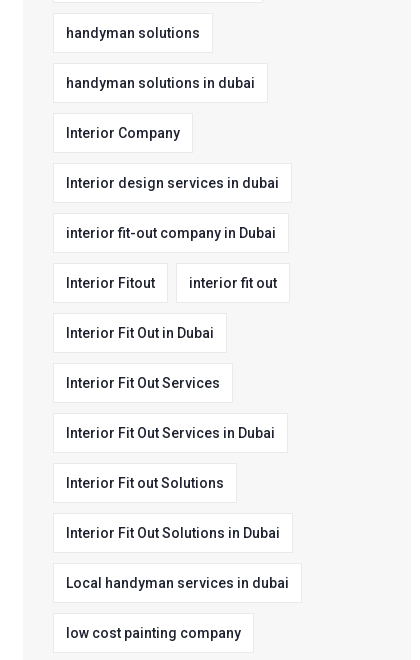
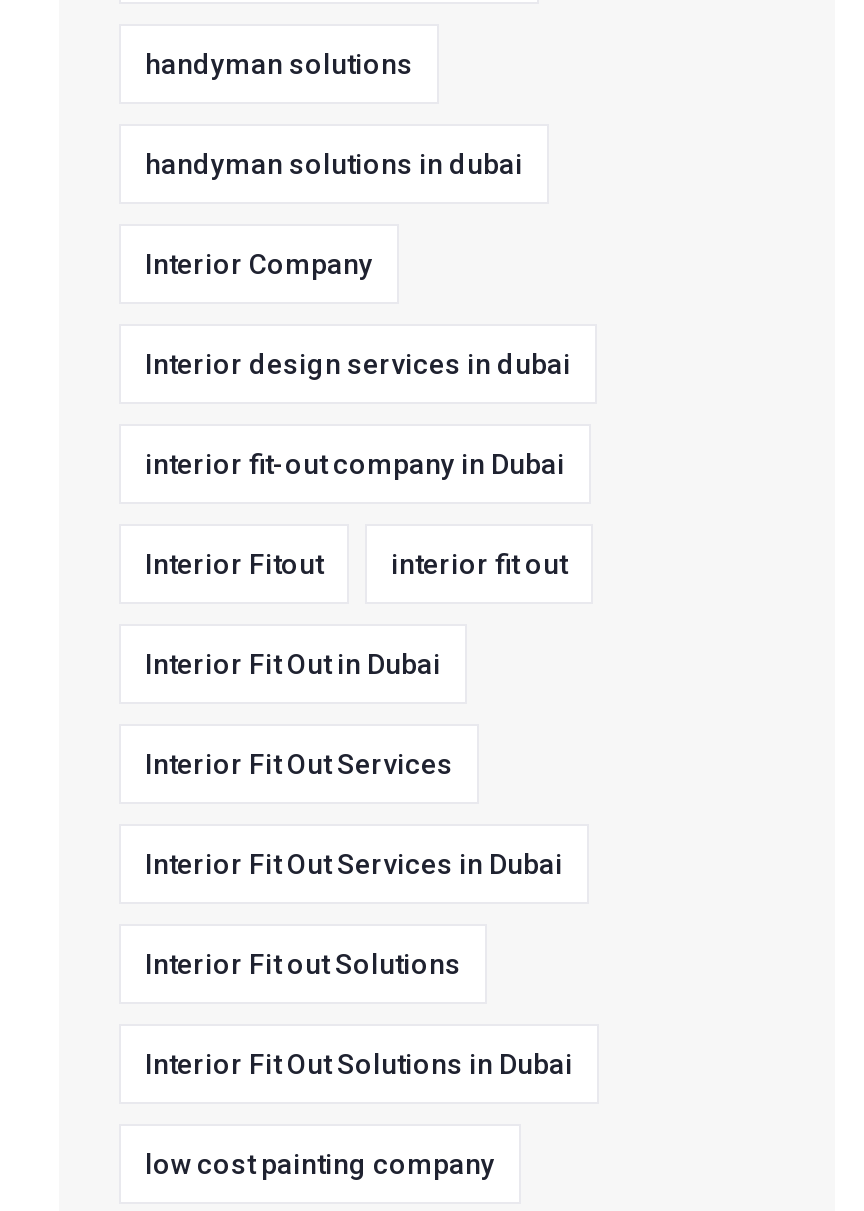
- Local handyman services in dubai
